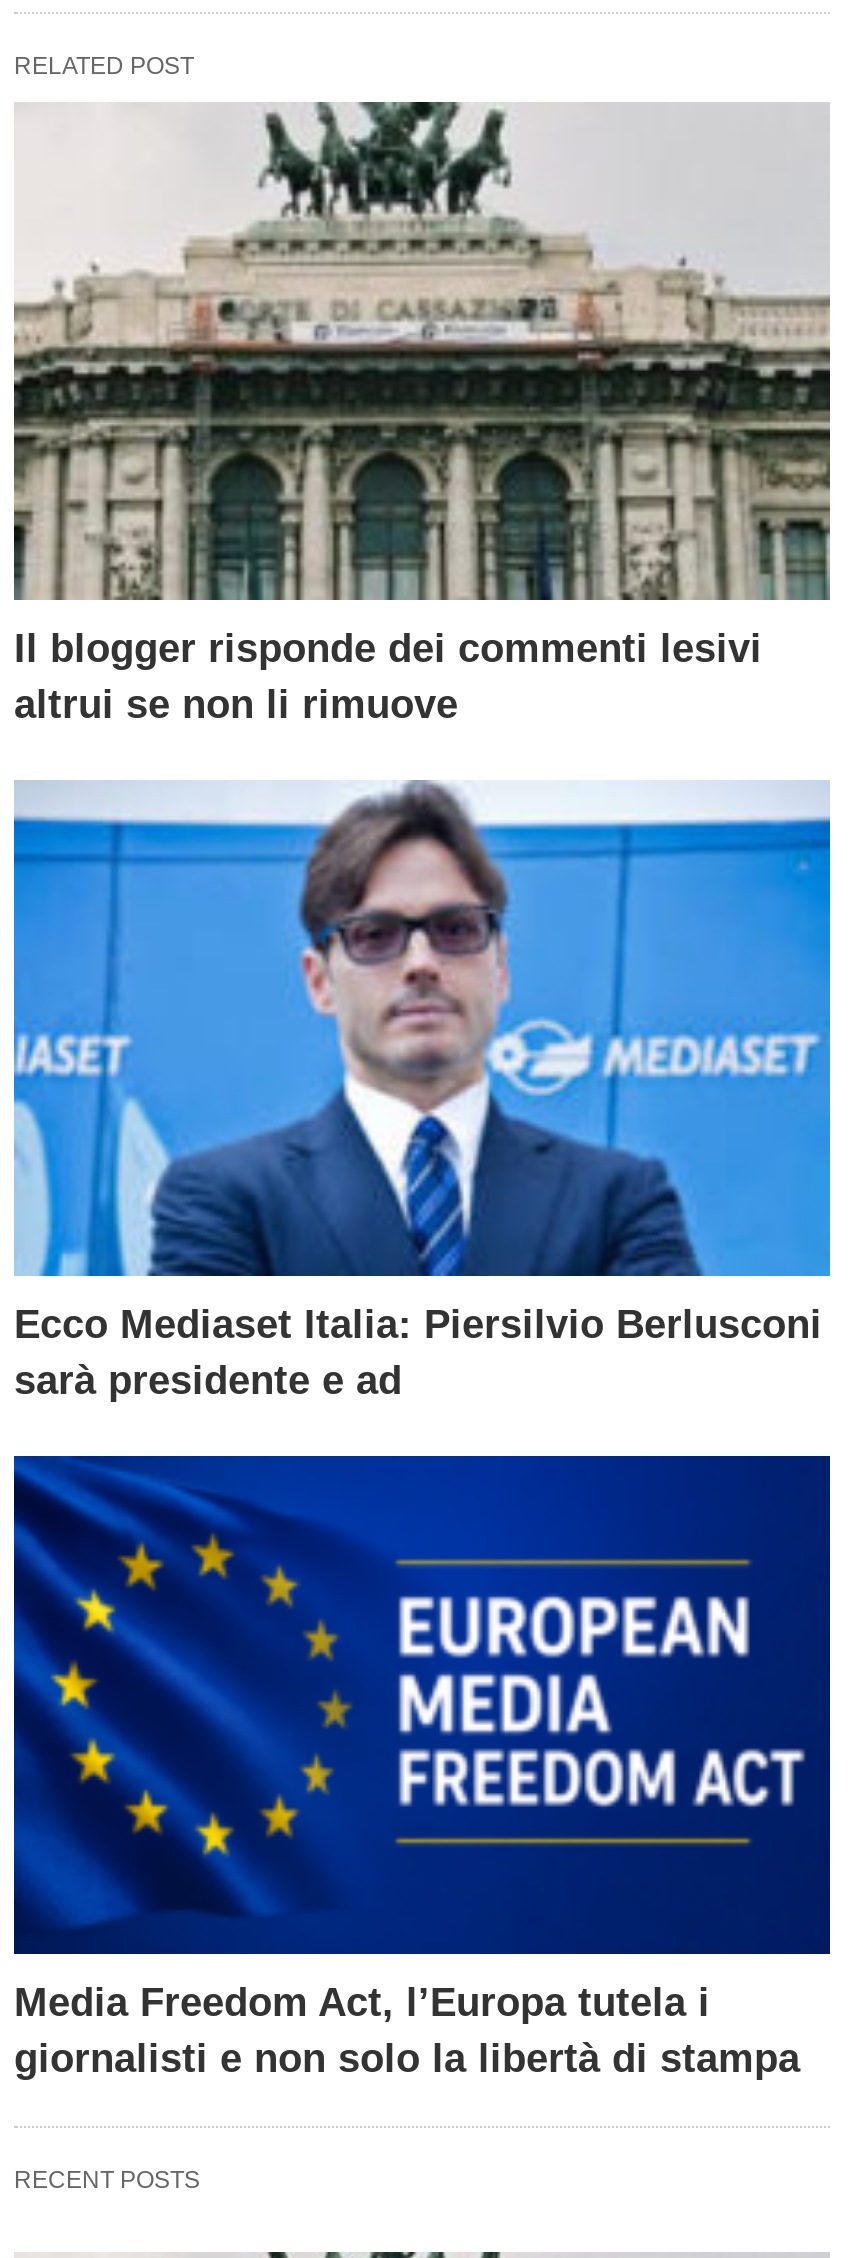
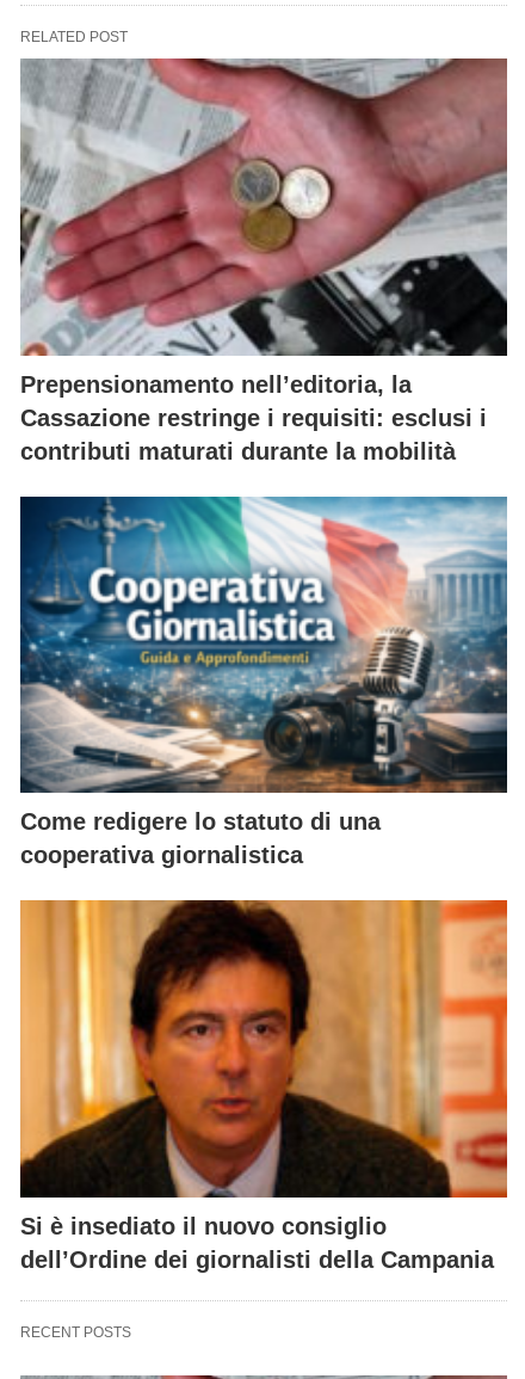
- [image]
- Il blogger risponde dei commenti lesivi
- altrui se non li rimuove
+ [image]
+ Prepensionamento nell’editoria, la
+ Cassazione restringe i requisiti: esclusi i
+ contributi maturati durante la mobilità

- [image]
- Ecco Mediaset Italia: Piersilvio Berlusconi
- sarà presidente e ad
+ [image]
+ Come redigere lo statuto di una
+ cooperativa giornalistica

- [image]
- Media Freedom Act, l’Europa tutela i
- giornalisti e non solo la libertà di stampa
+ [image]
+ Si è insediato il nuovo consiglio
+ dell’Ordine dei giornalisti della Campania
